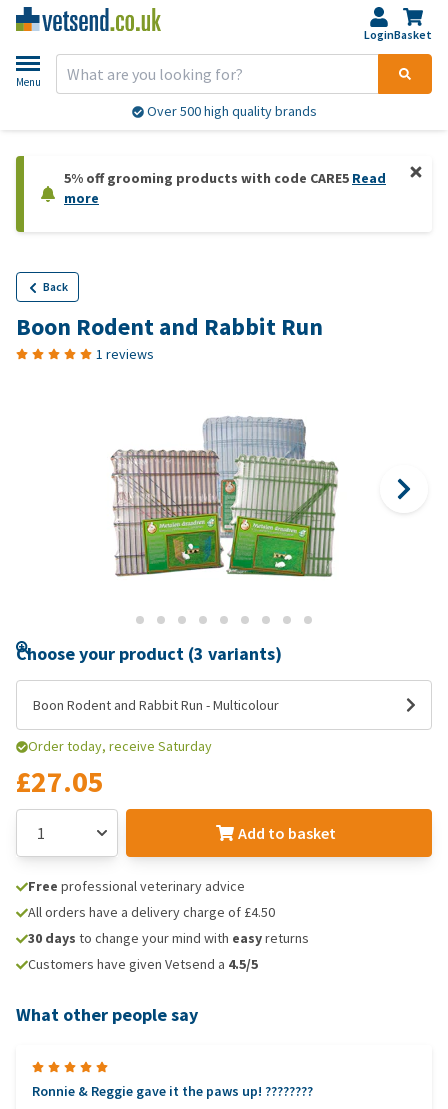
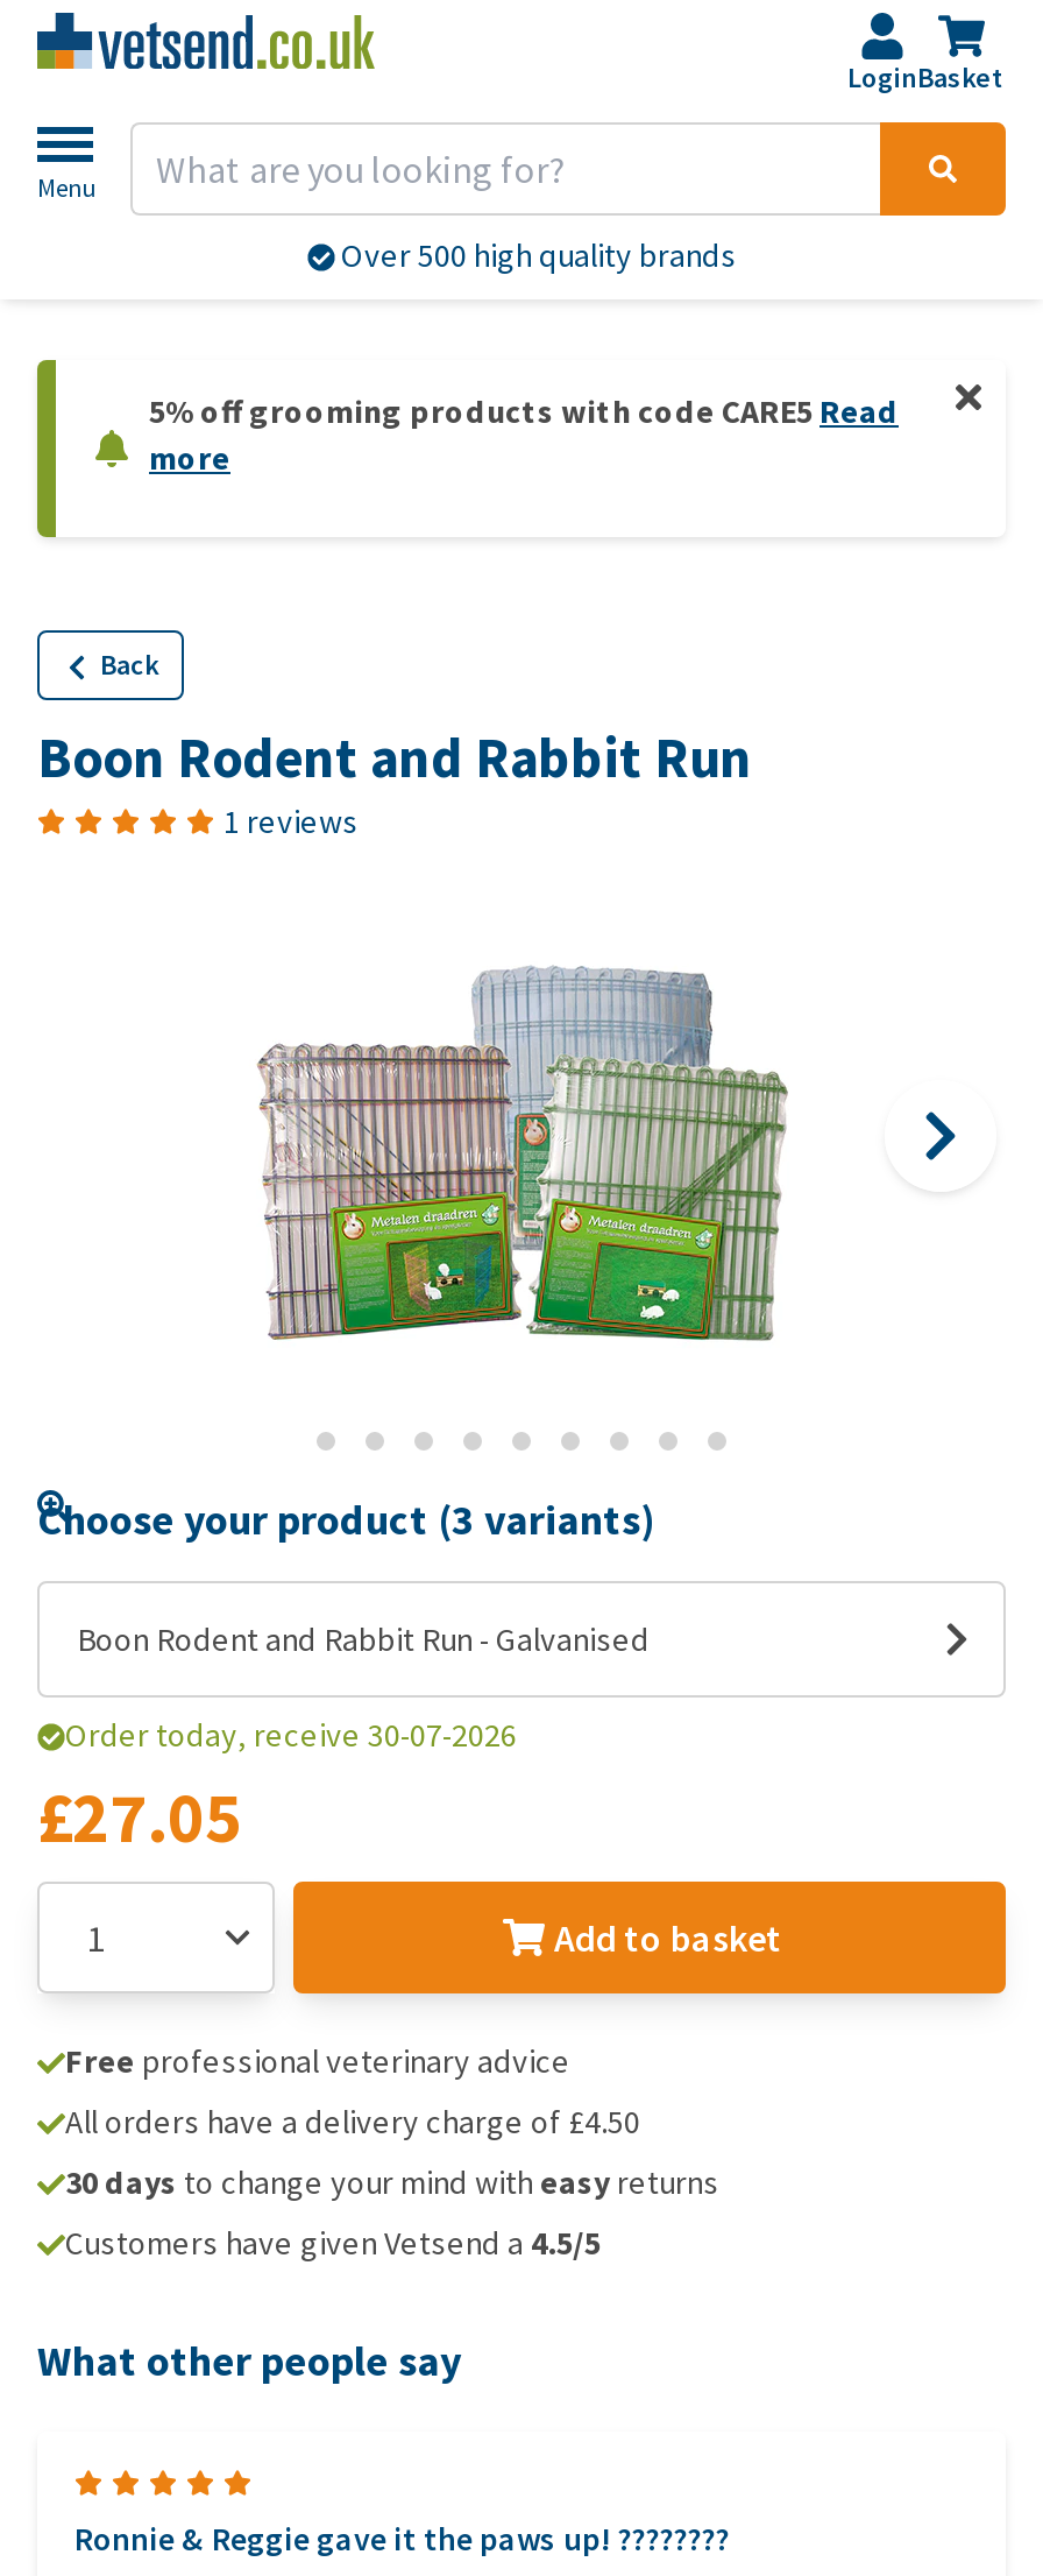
- Boon Rodent and Rabbit Run - Multicolour
+ Boon Rodent and Rabbit Run - Galvanised

- Order today, receive Saturday
+ Order today, receive 30-07-2026
